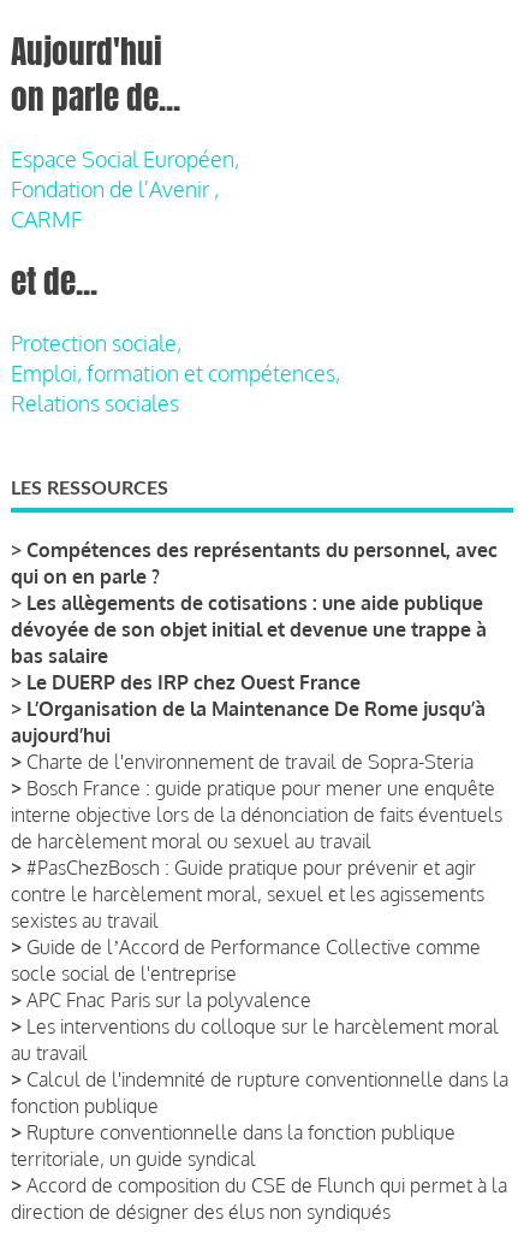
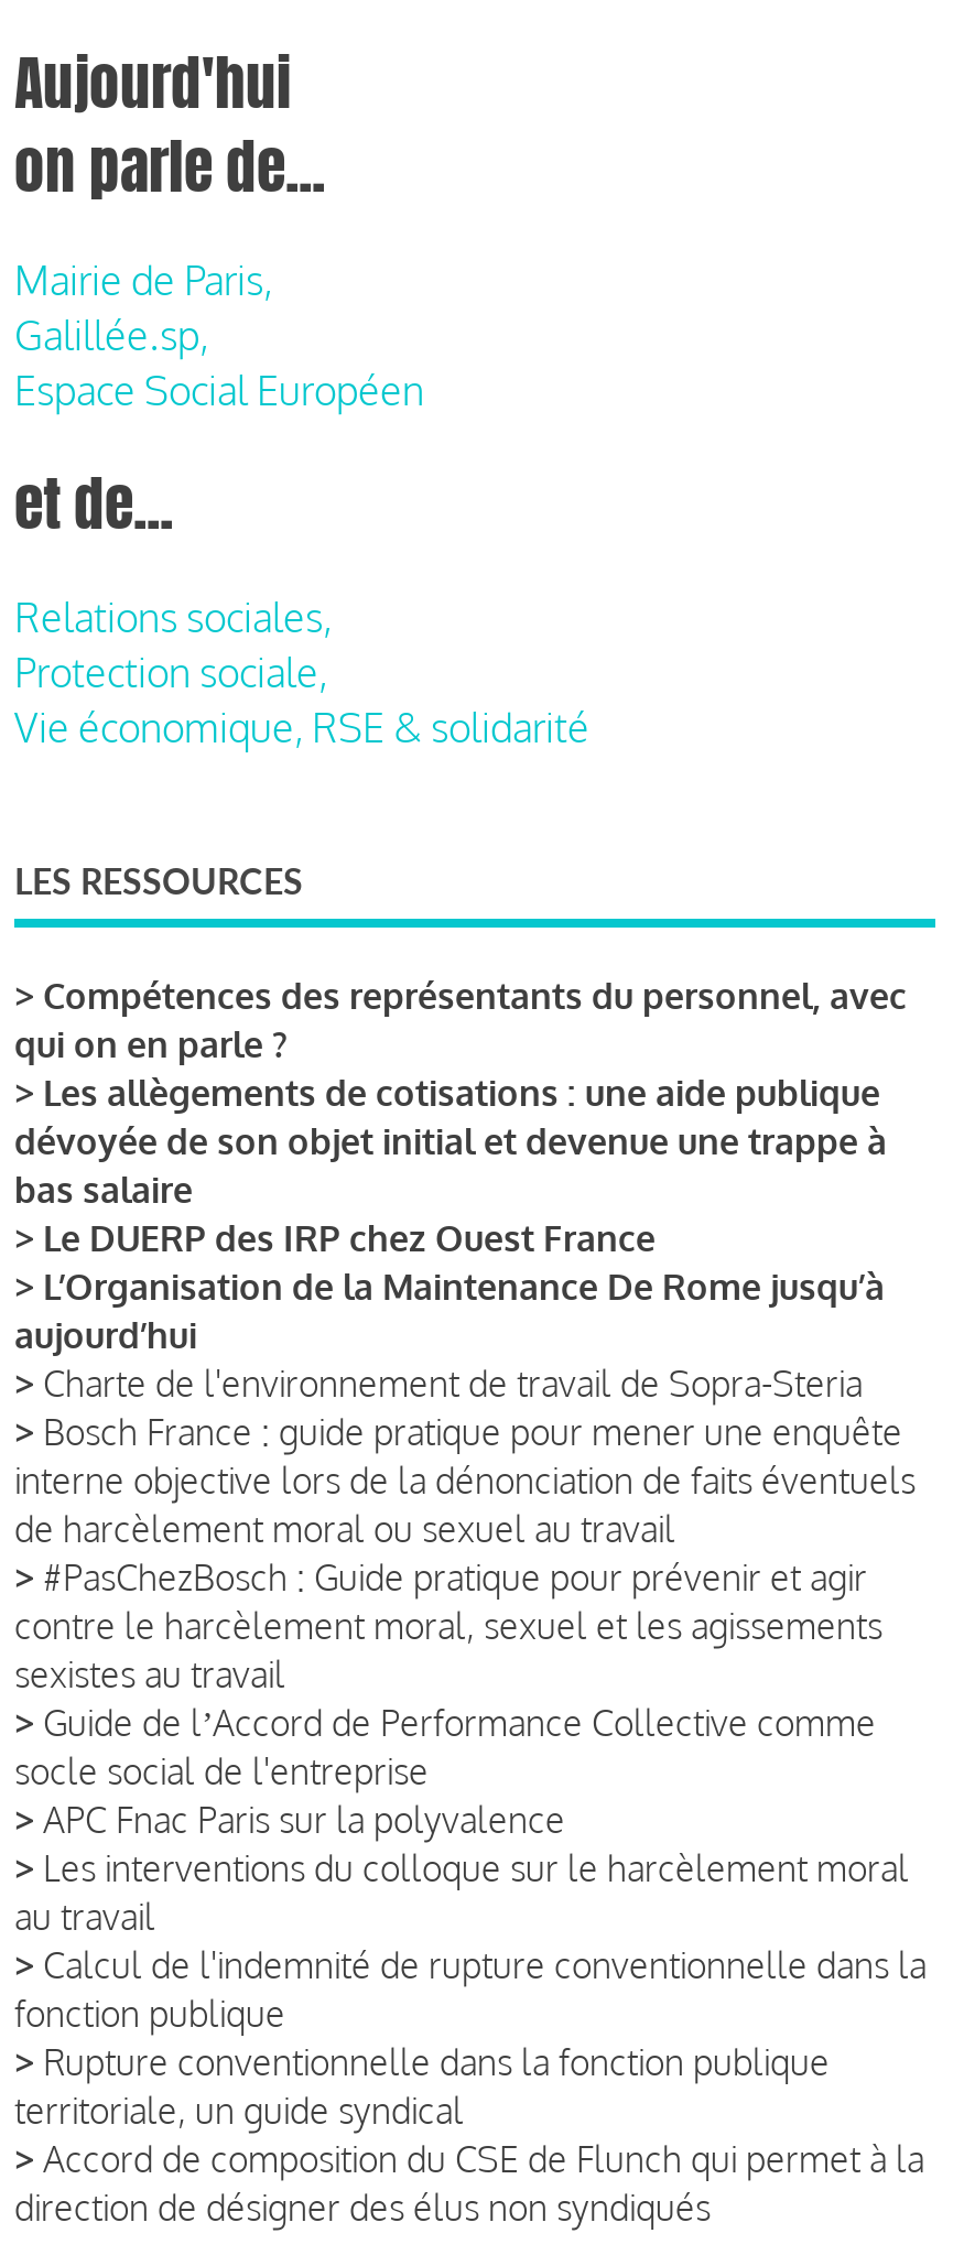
- Espace Social Européen,
- Fondation de l'Avenir ,
- CARMF
+ Mairie de Paris,
+ Galillée.sp,
+ Espace Social Européen

+ Relations sociales,

moved down: Protection sociale,

- Emploi, formation et compétences,
- Relations sociales
+ Vie économique, RSE & solidarité
